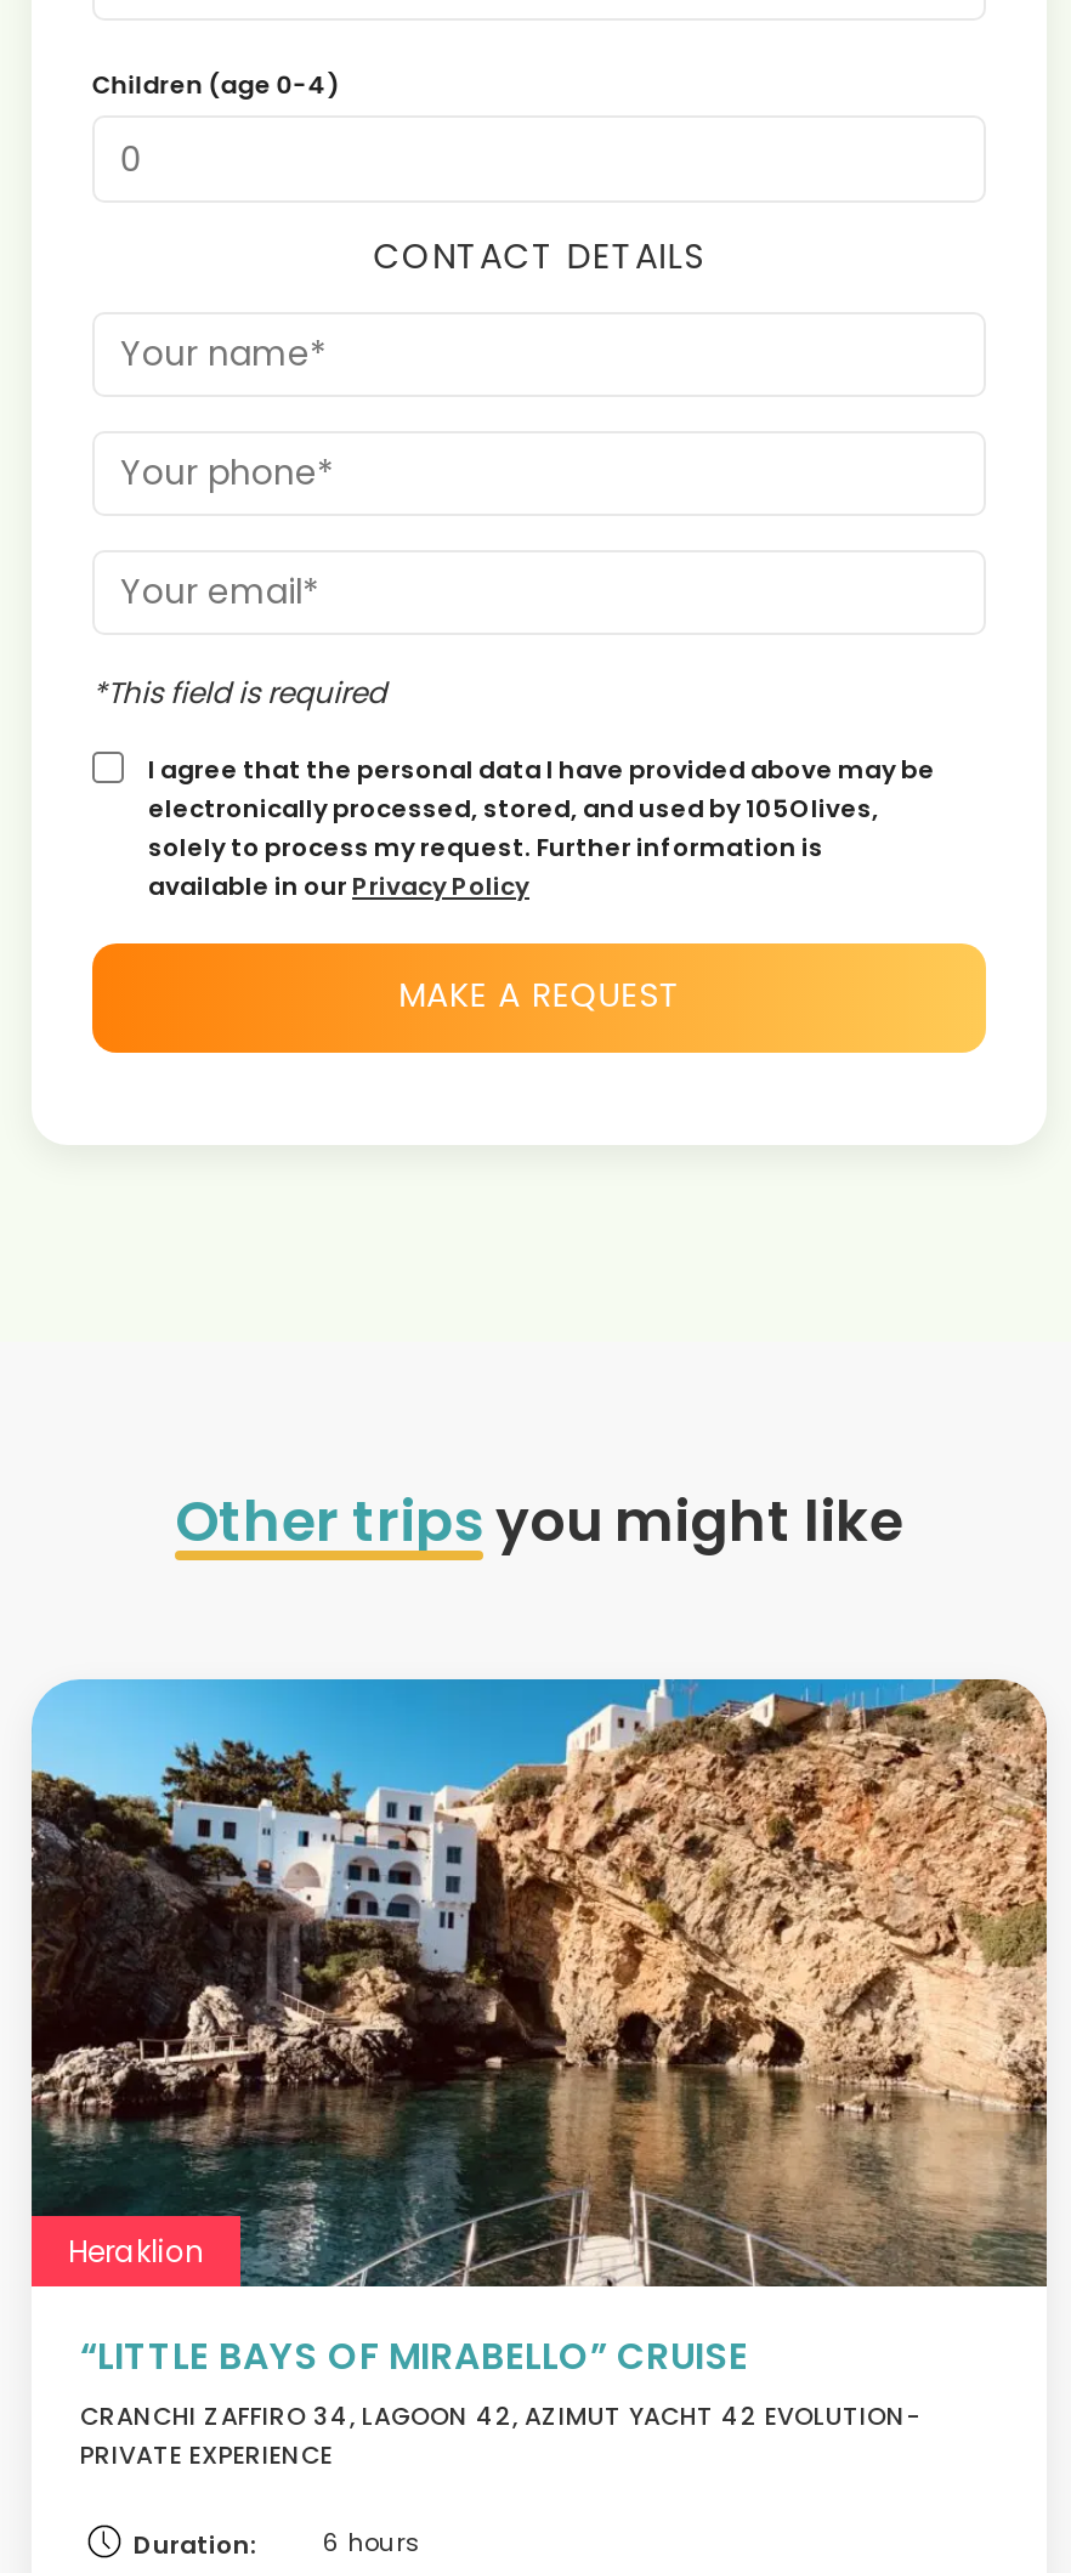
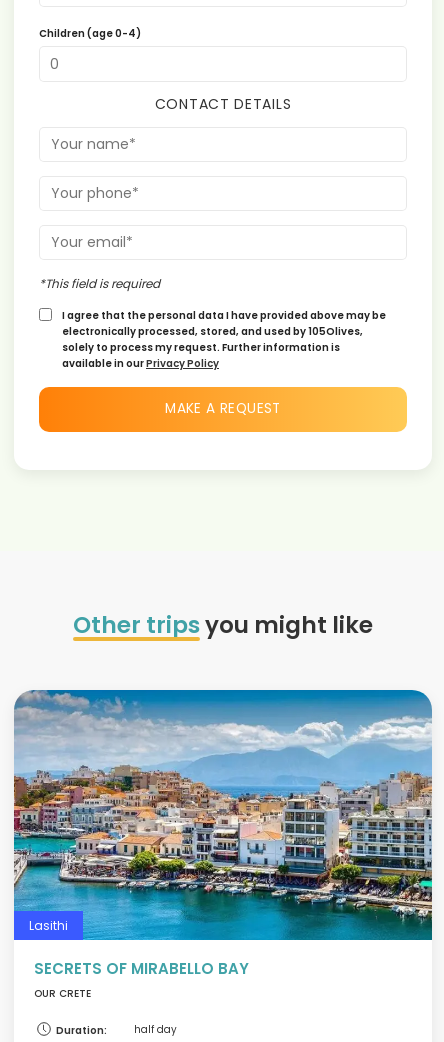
- [image]
- Heraklion
+ [image]
+ Lasithi

- “LITTLE BAYS OF MIRABELLO” CRUISE
- CRANCHI ZAFFIRO 34, LAGOON 42, AZIMUT YACHT 42 EVOLUTION-
- PRIVATE EXPERIENCE
+ SECRETS OF MIRABELLO BAY
+ OUR CRETE

- 6 hours
+ half day
